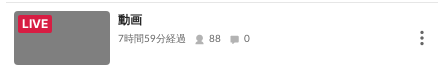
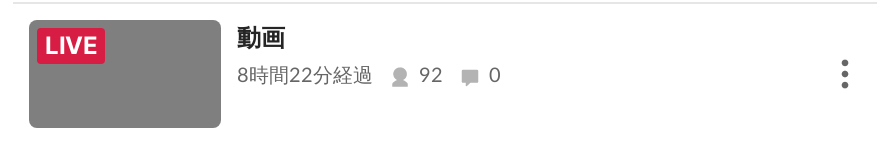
- 7時間59分経過
+ 8時間22分経過

- 88
+ 92
